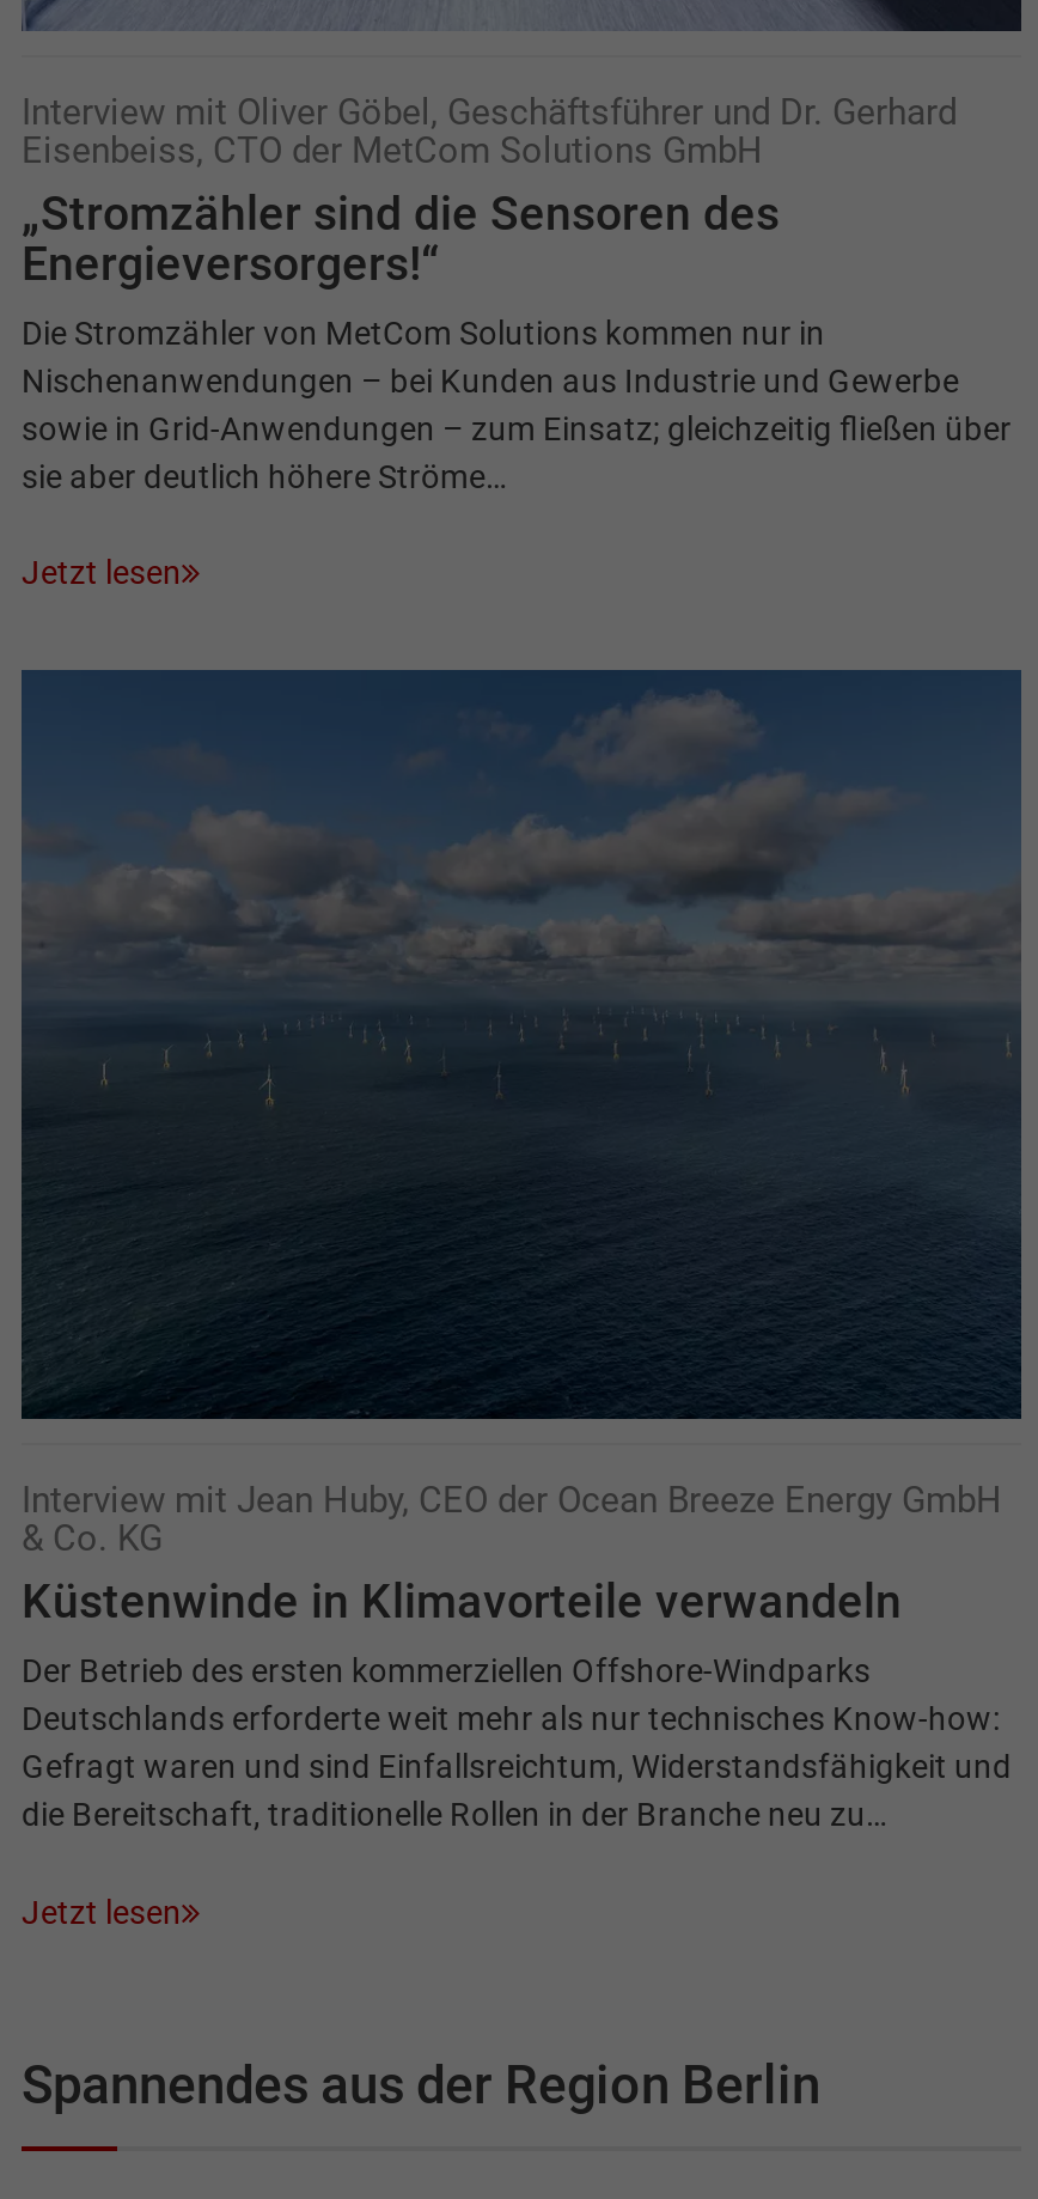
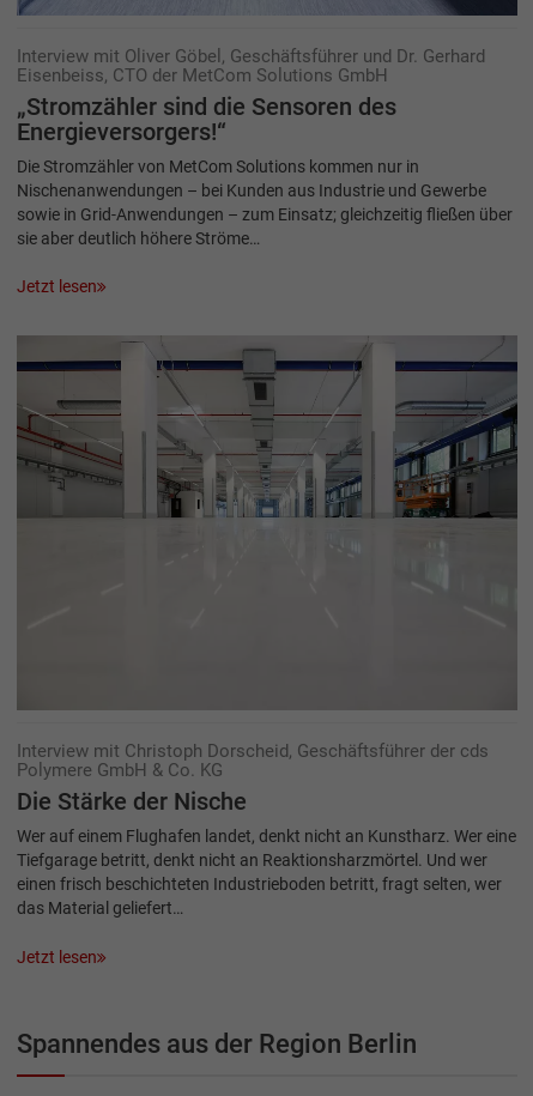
- [image]
- Interview mit Jean Huby, CEO der Ocean Breeze Energy GmbH
- & Co. KG
- Küstenwinde in Klimavorteile verwandeln
- Der Betrieb des ersten kommerziellen Offshore-Windparks
- Deutschlands erforderte weit mehr als nur technisches Know-how:
- Gefragt waren und sind Einfallsreichtum, Widerstandsfähigkeit und
- die Bereitschaft, traditionelle Rollen in der Branche neu zu…
+ [image]
+ Interview mit Christoph Dorscheid, Geschäftsführer der cds
+ Polymere GmbH & Co. KG
+ Die Stärke der Nische
+ Wer auf einem Flughafen landet, denkt nicht an Kunstharz. Wer eine
+ Tiefgarage betritt, denkt nicht an Reaktionsharzmörtel. Und wer
+ einen frisch beschichteten Industrieboden betritt, fragt selten, wer
+ das Material geliefert…
